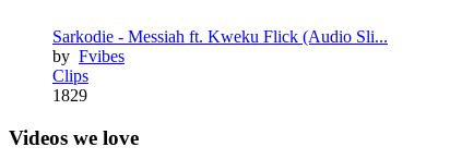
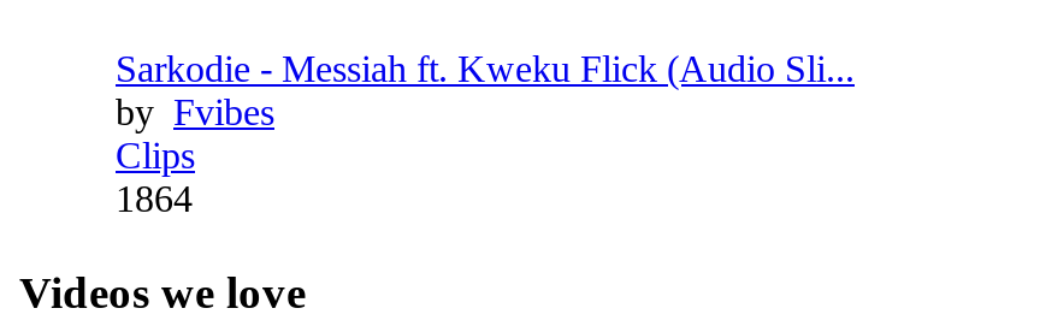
- 1829
+ 1864
